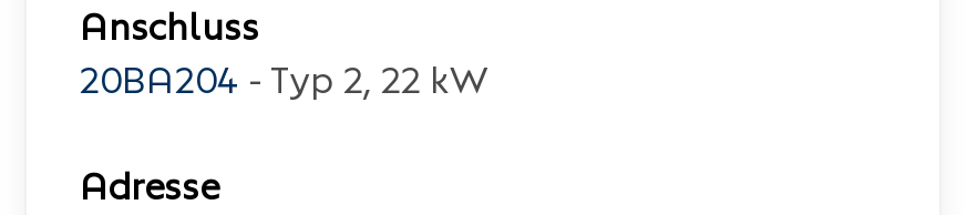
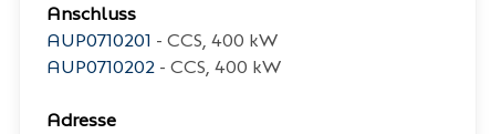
- 20BA204 - Typ 2, 22 kW
+ AUP0710201 - CCS, 400 kW
+ AUP0710202 - CCS, 400 kW
